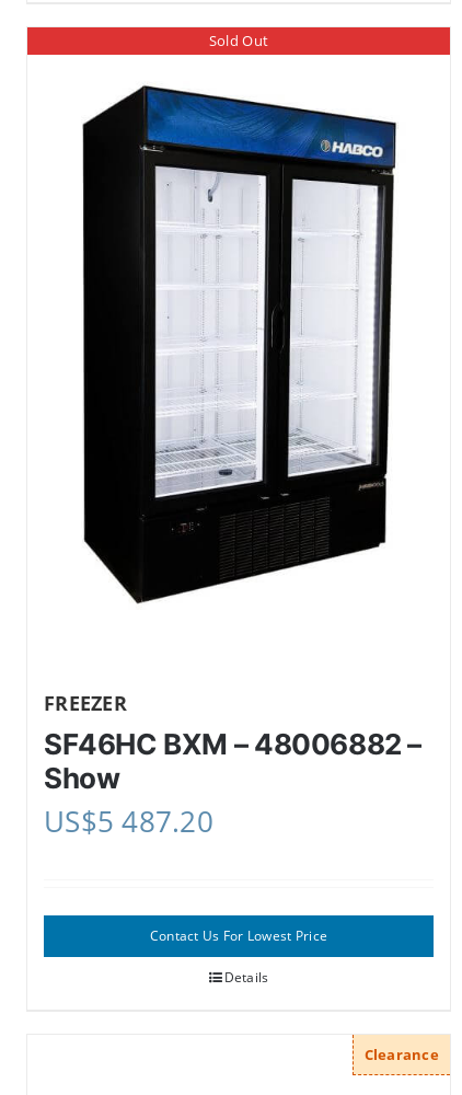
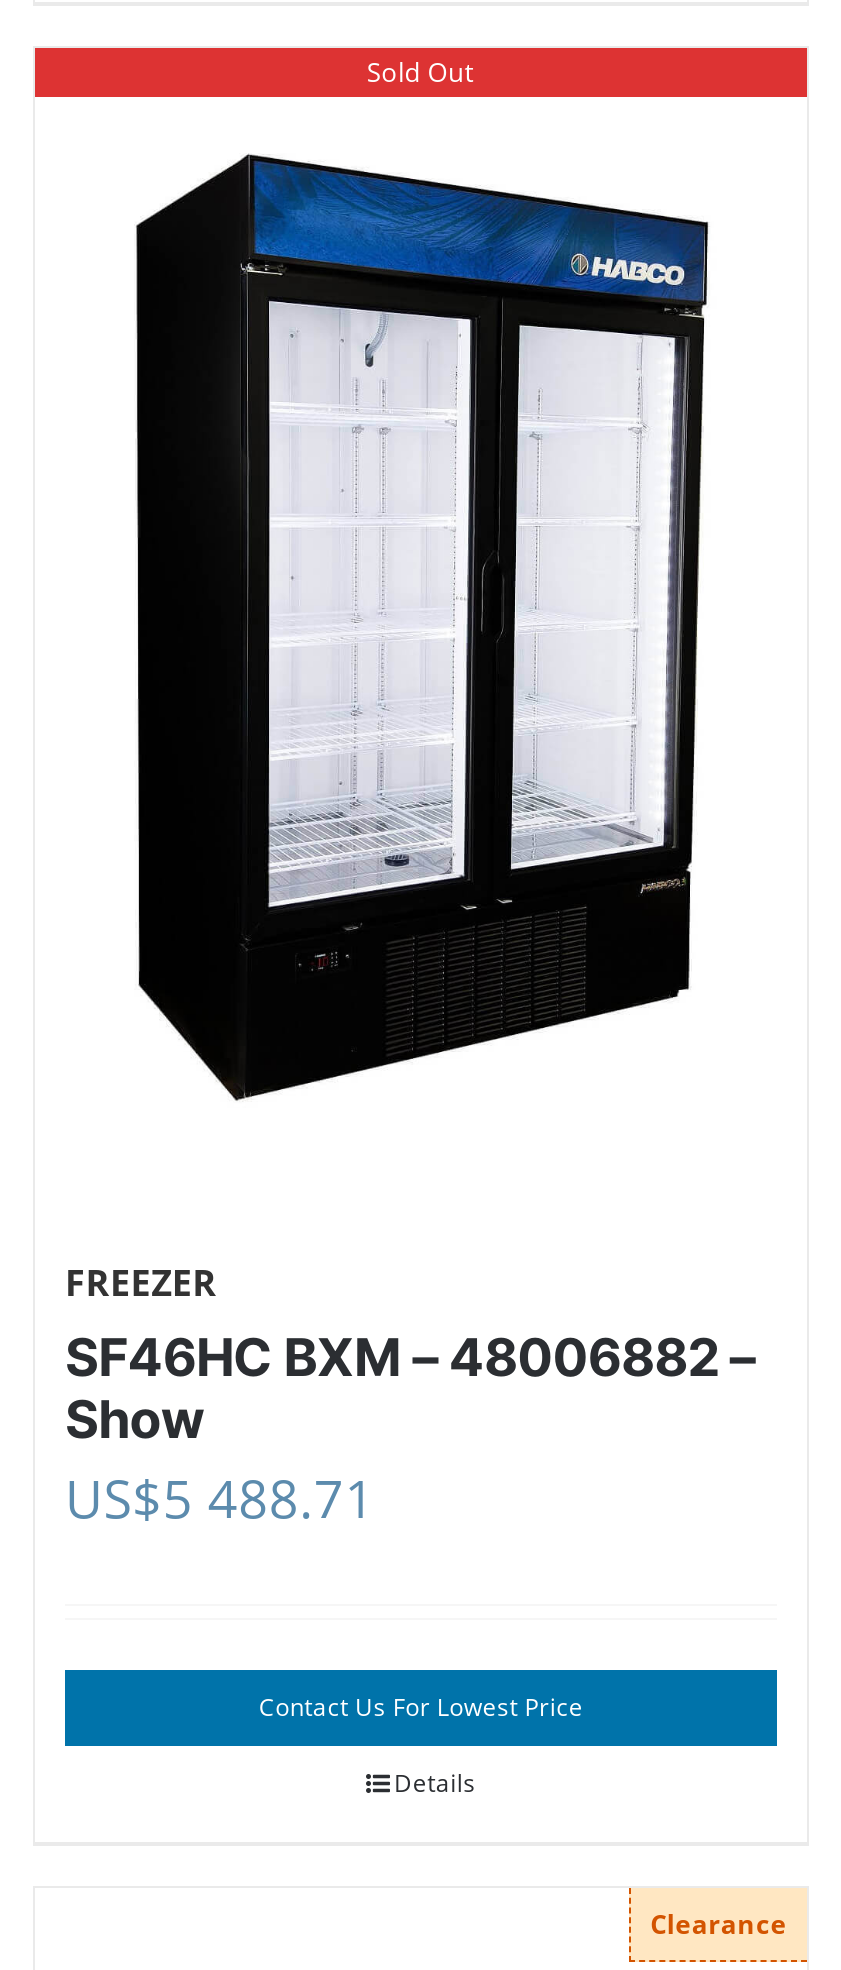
- US$5 487.20
+ US$5 488.71
